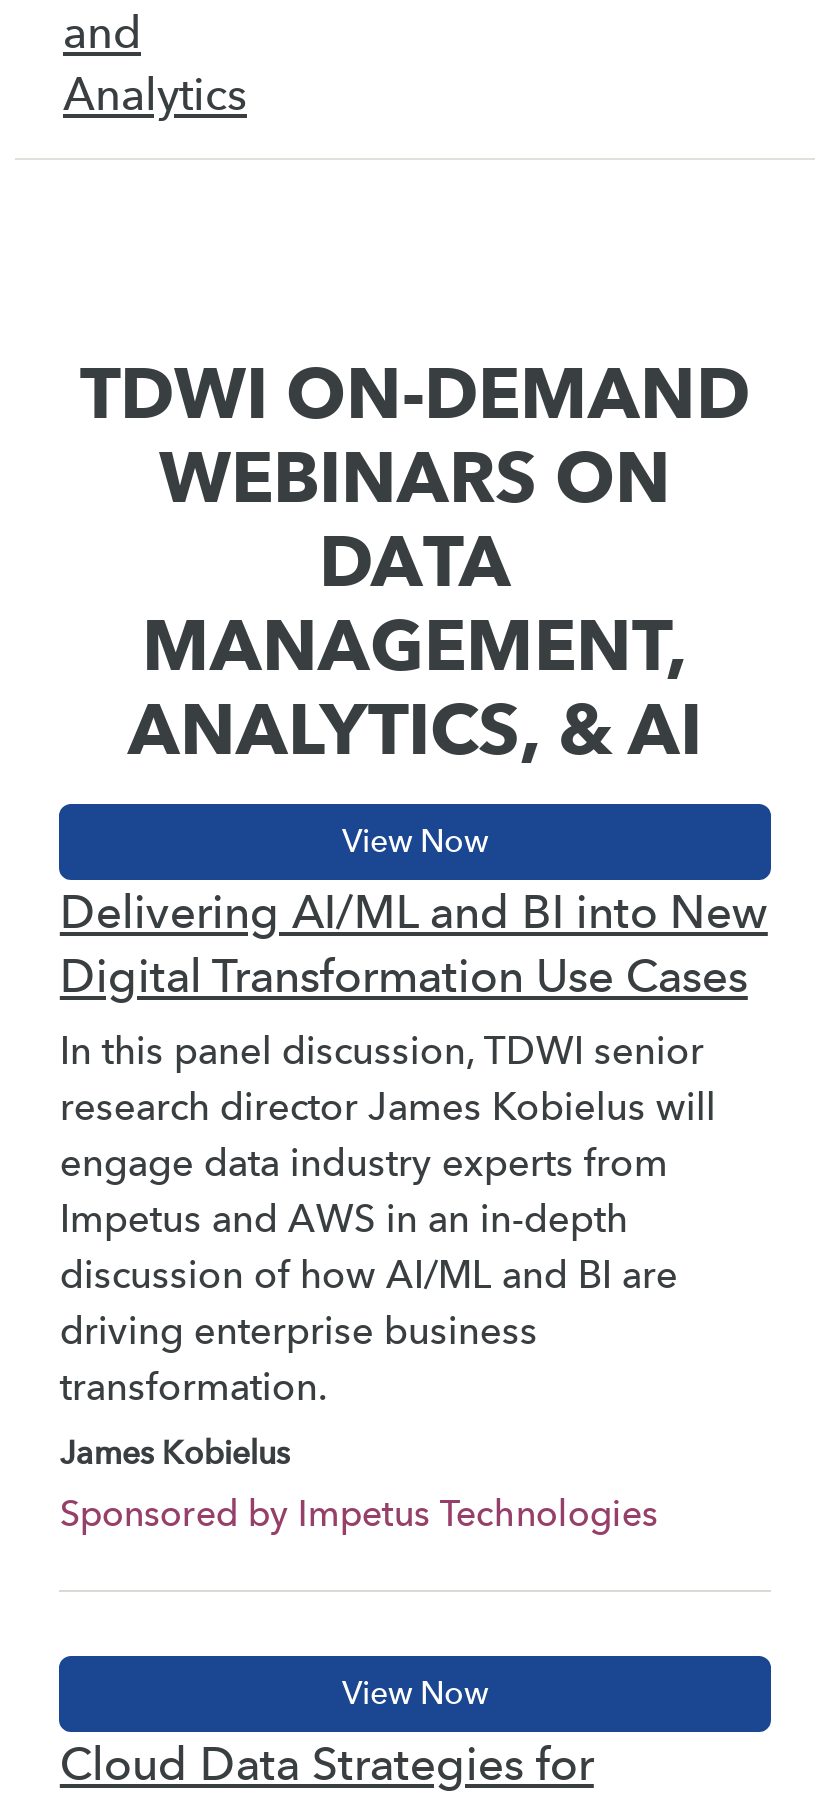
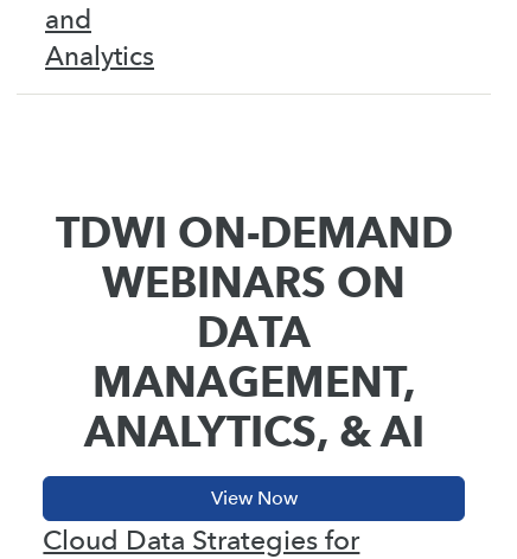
- Delivering AI/ML and BI into New
- Digital Transformation Use Cases
- In this panel discussion, TDWI senior
- research director James Kobielus will
- engage data industry experts from
- Impetus and AWS in an in-depth
- discussion of how AI/ML and BI are
- driving enterprise business
- transformation.
- James Kobielus
- Sponsored by Impetus Technologies
